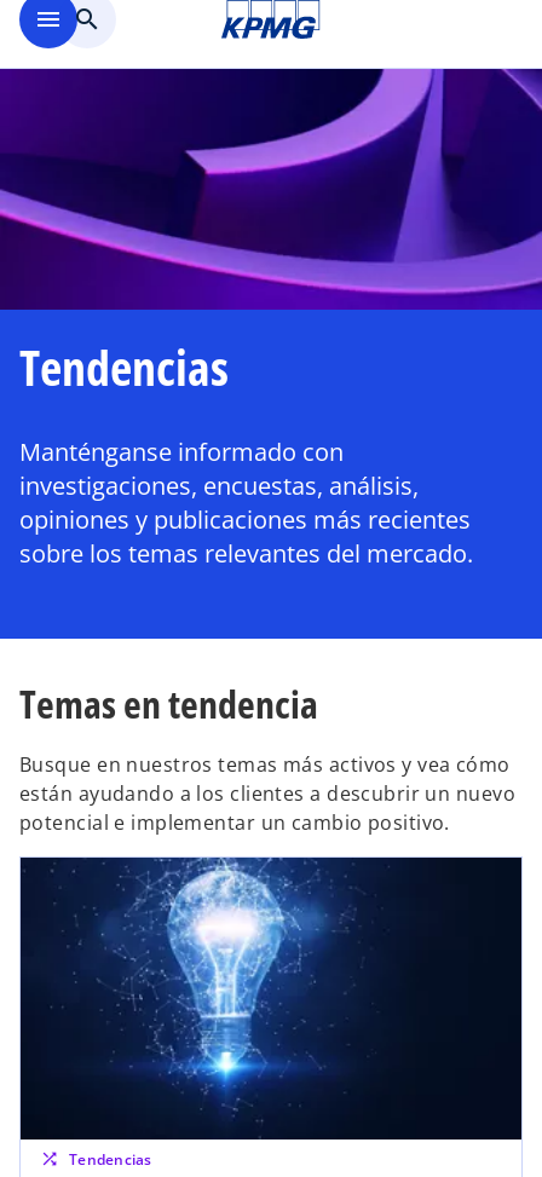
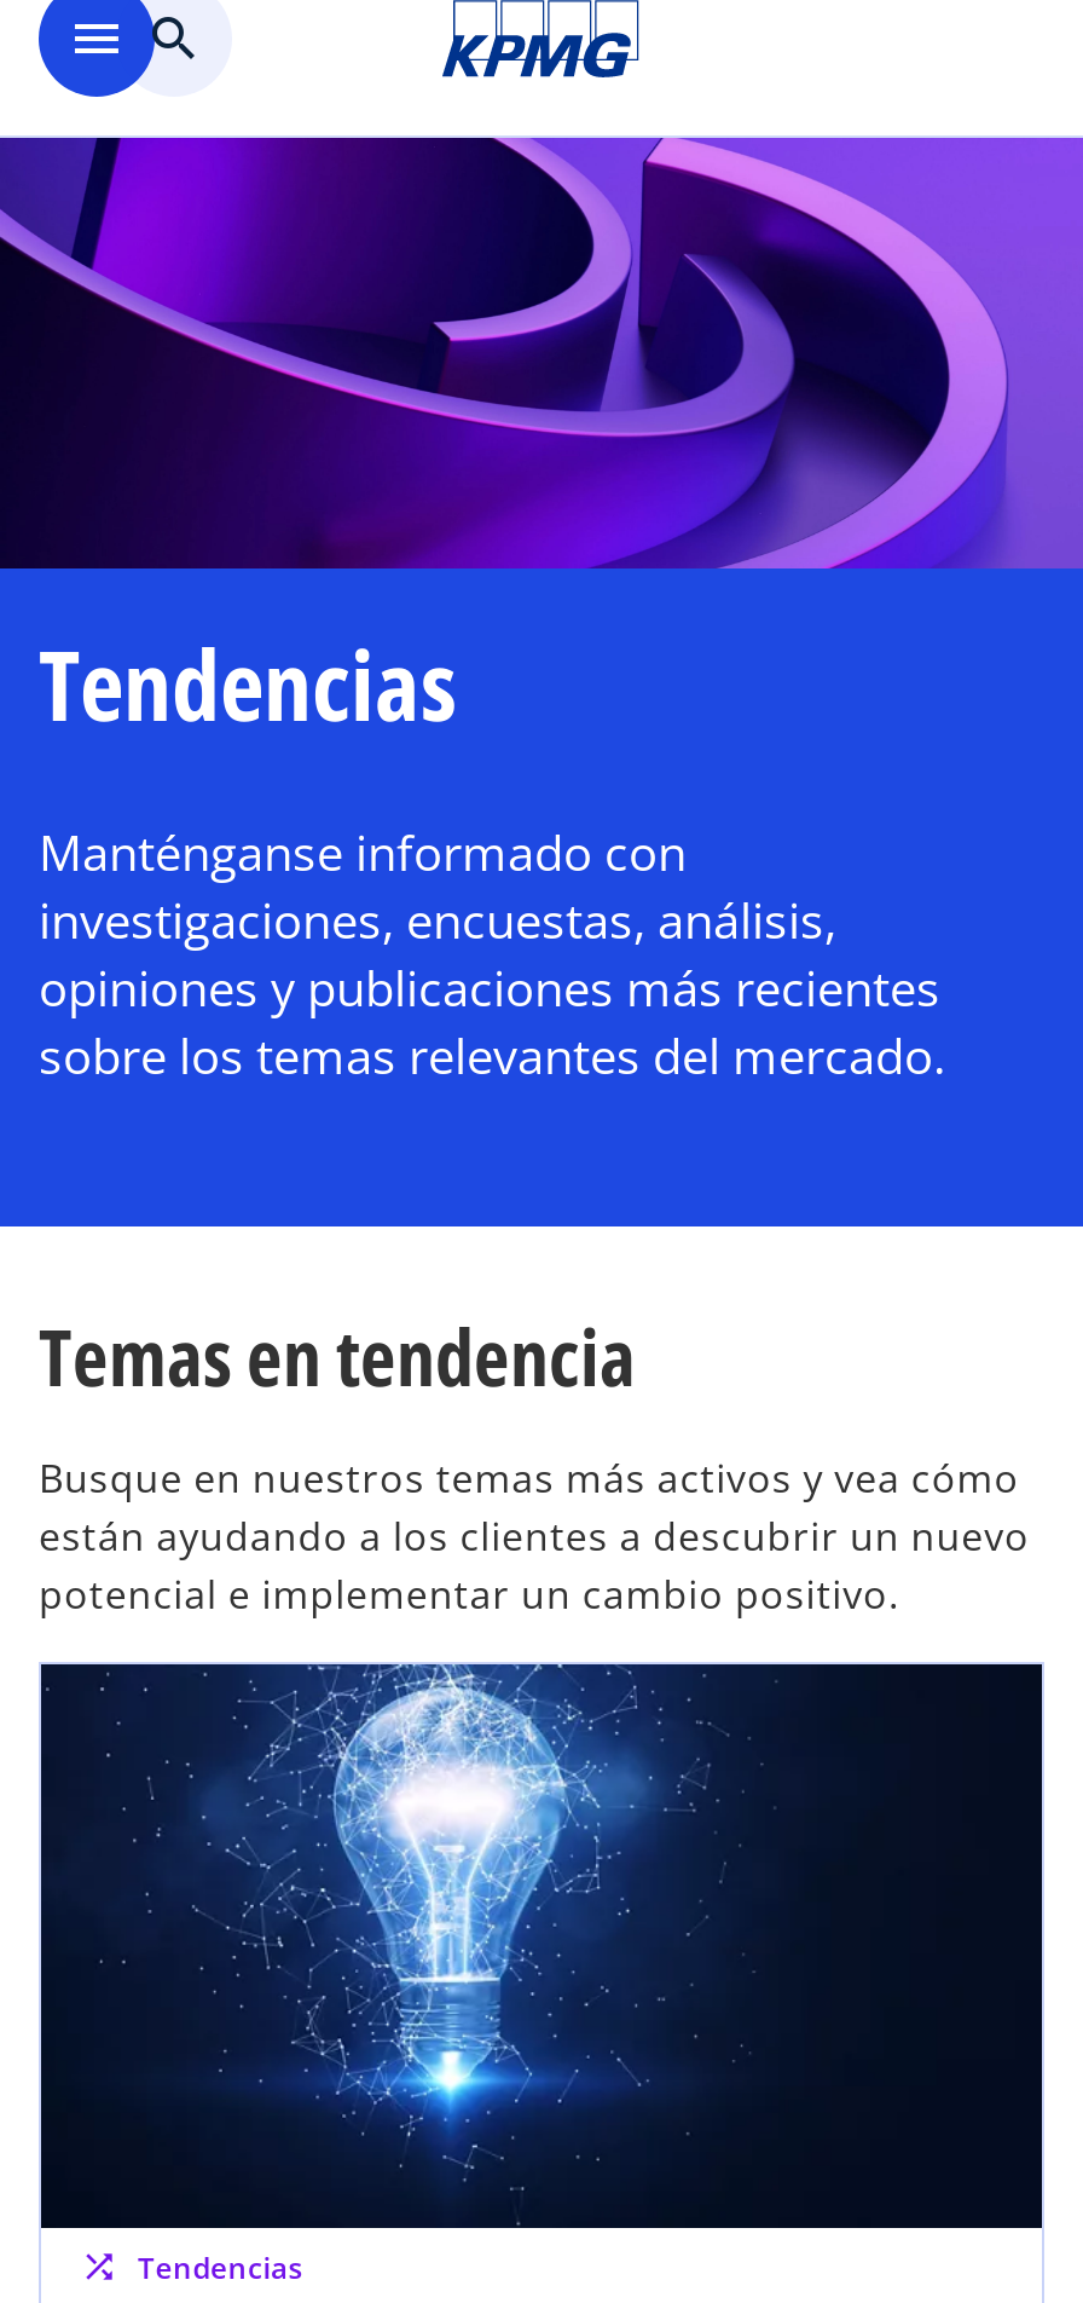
- [image]
+ [image]
